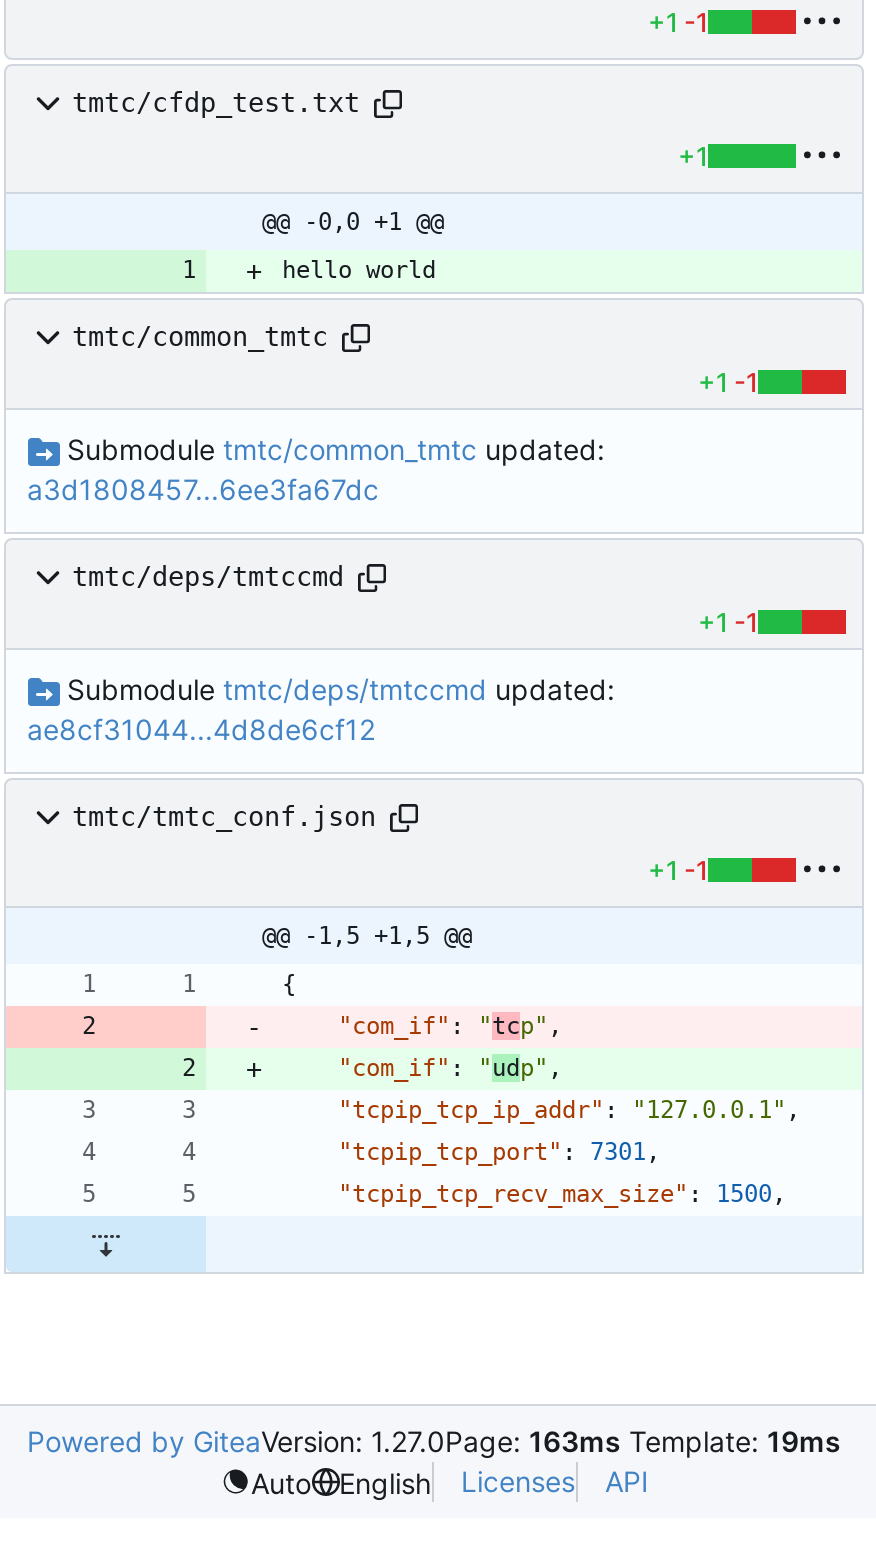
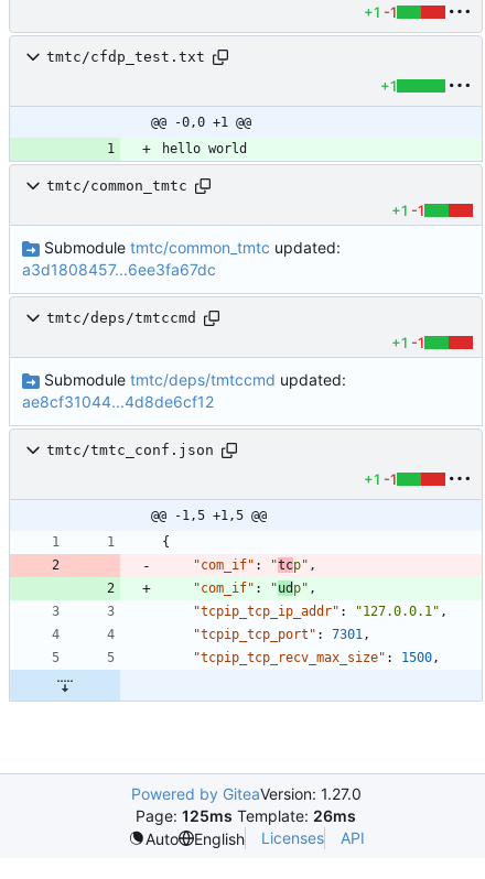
- Powered by GiteaVersion: 1.27.0Page: 163ms Template: 19ms
+ Powered by GiteaVersion: 1.27.0
+ Page: 125ms Template: 26ms
